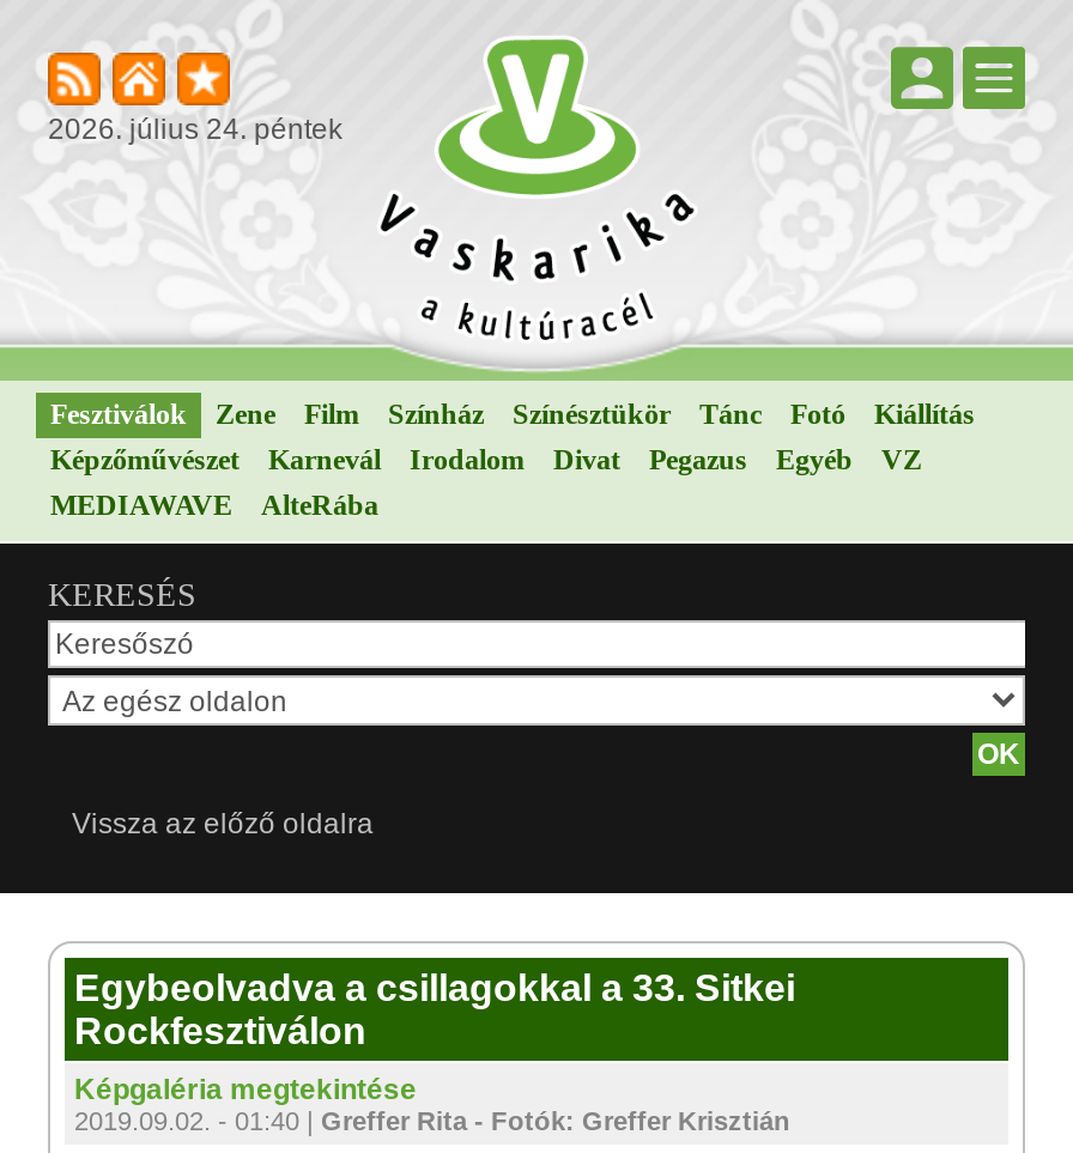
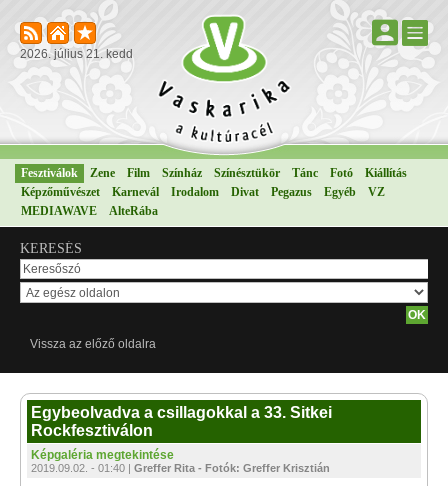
- 2026. július 24. péntek
+ 2026. július 21. kedd
